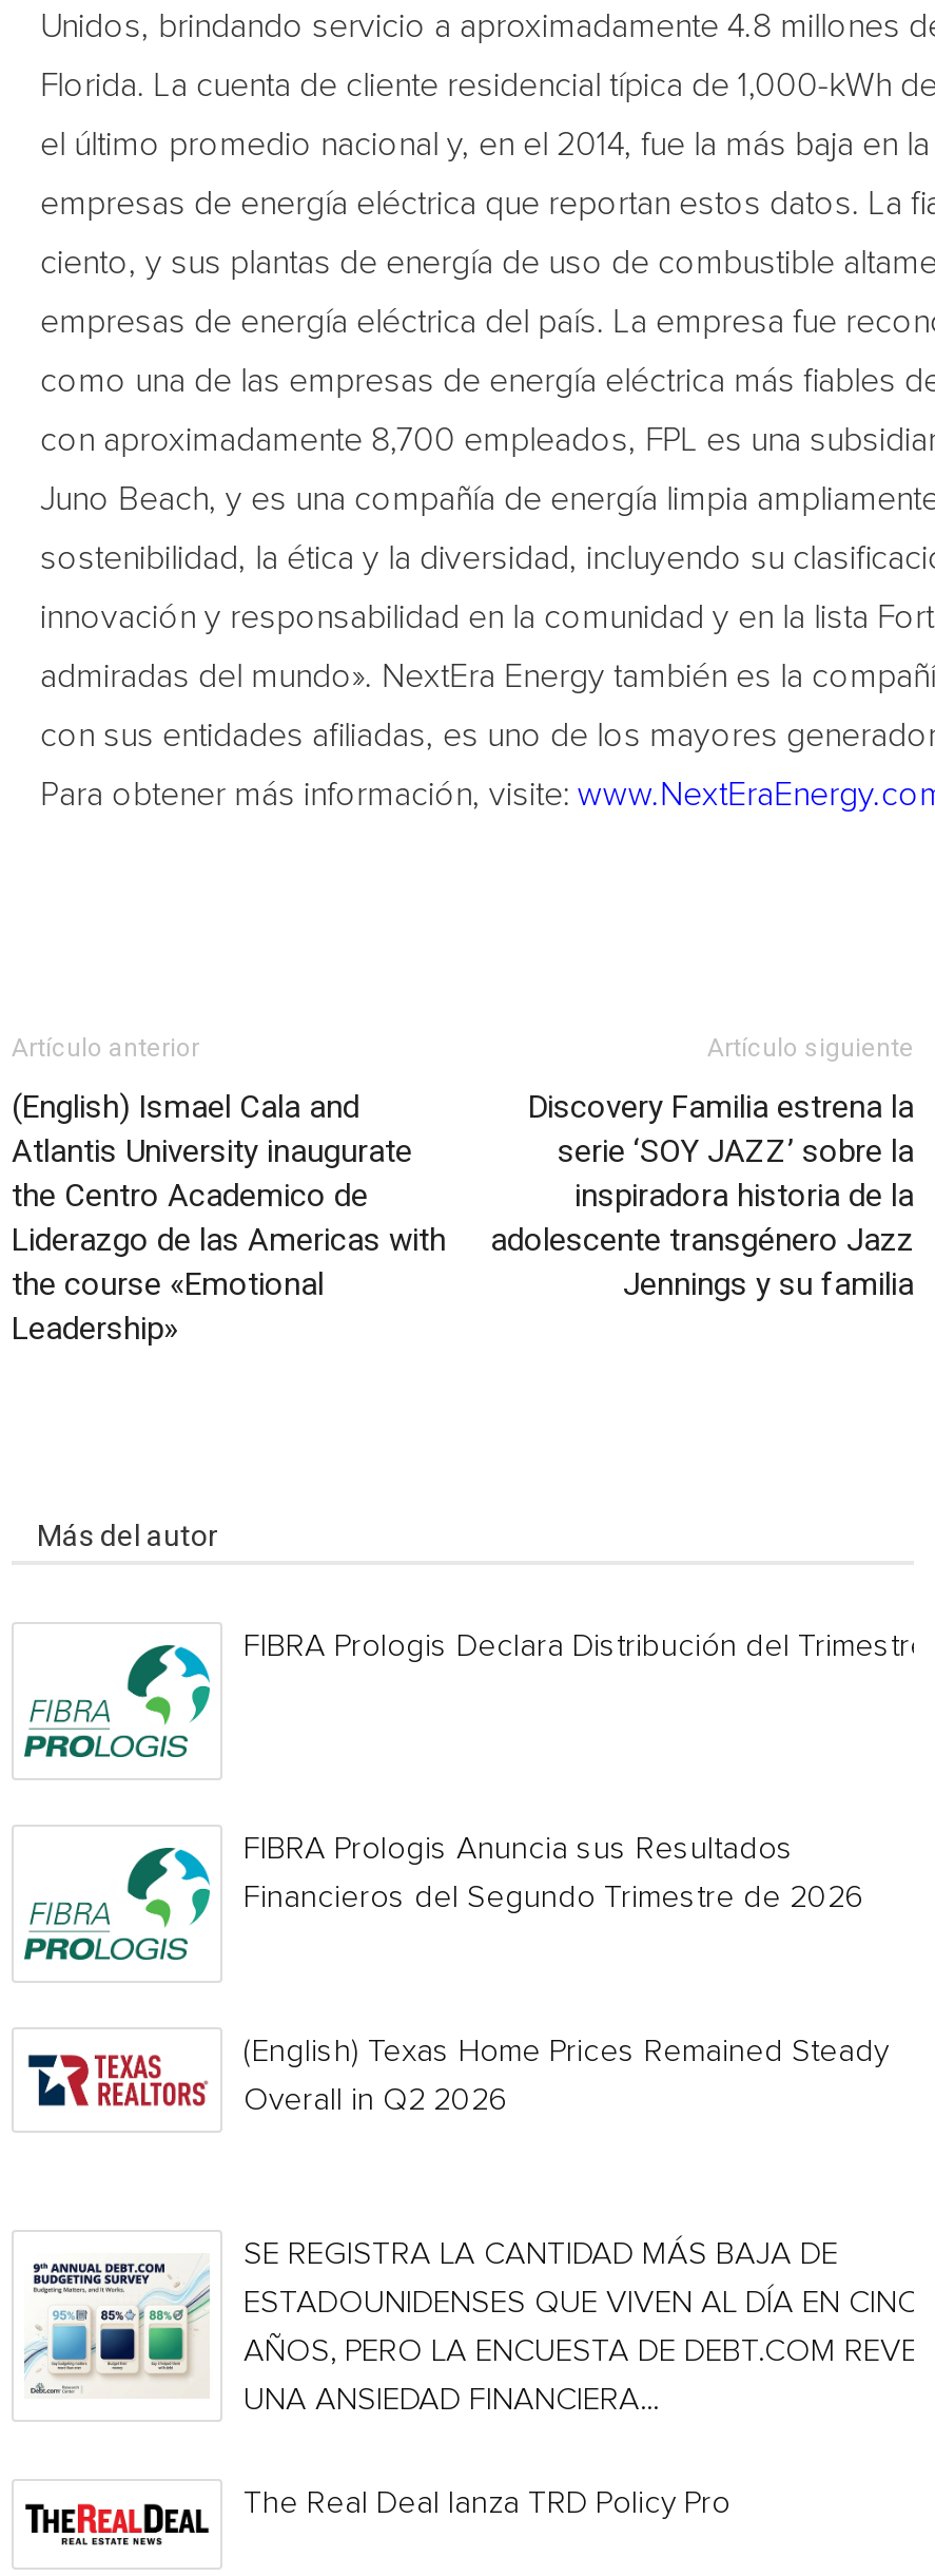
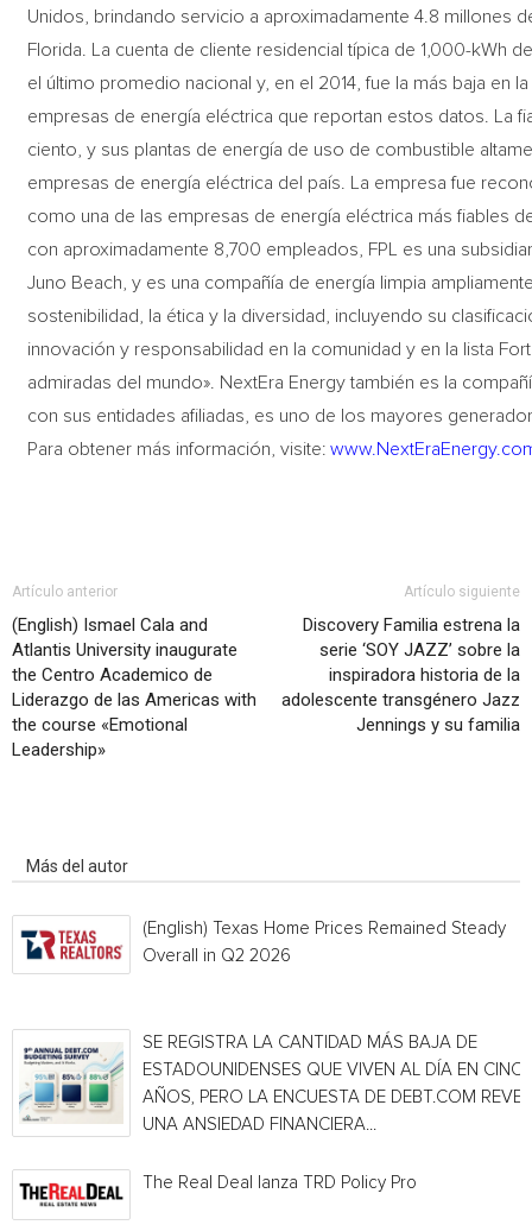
- [image]
- FIBRA Prologis Declara Distribución del Trimestre

- [image]
- FIBRA Prologis Anuncia sus Resultados
- Financieros del Segundo Trimestre de 2026
